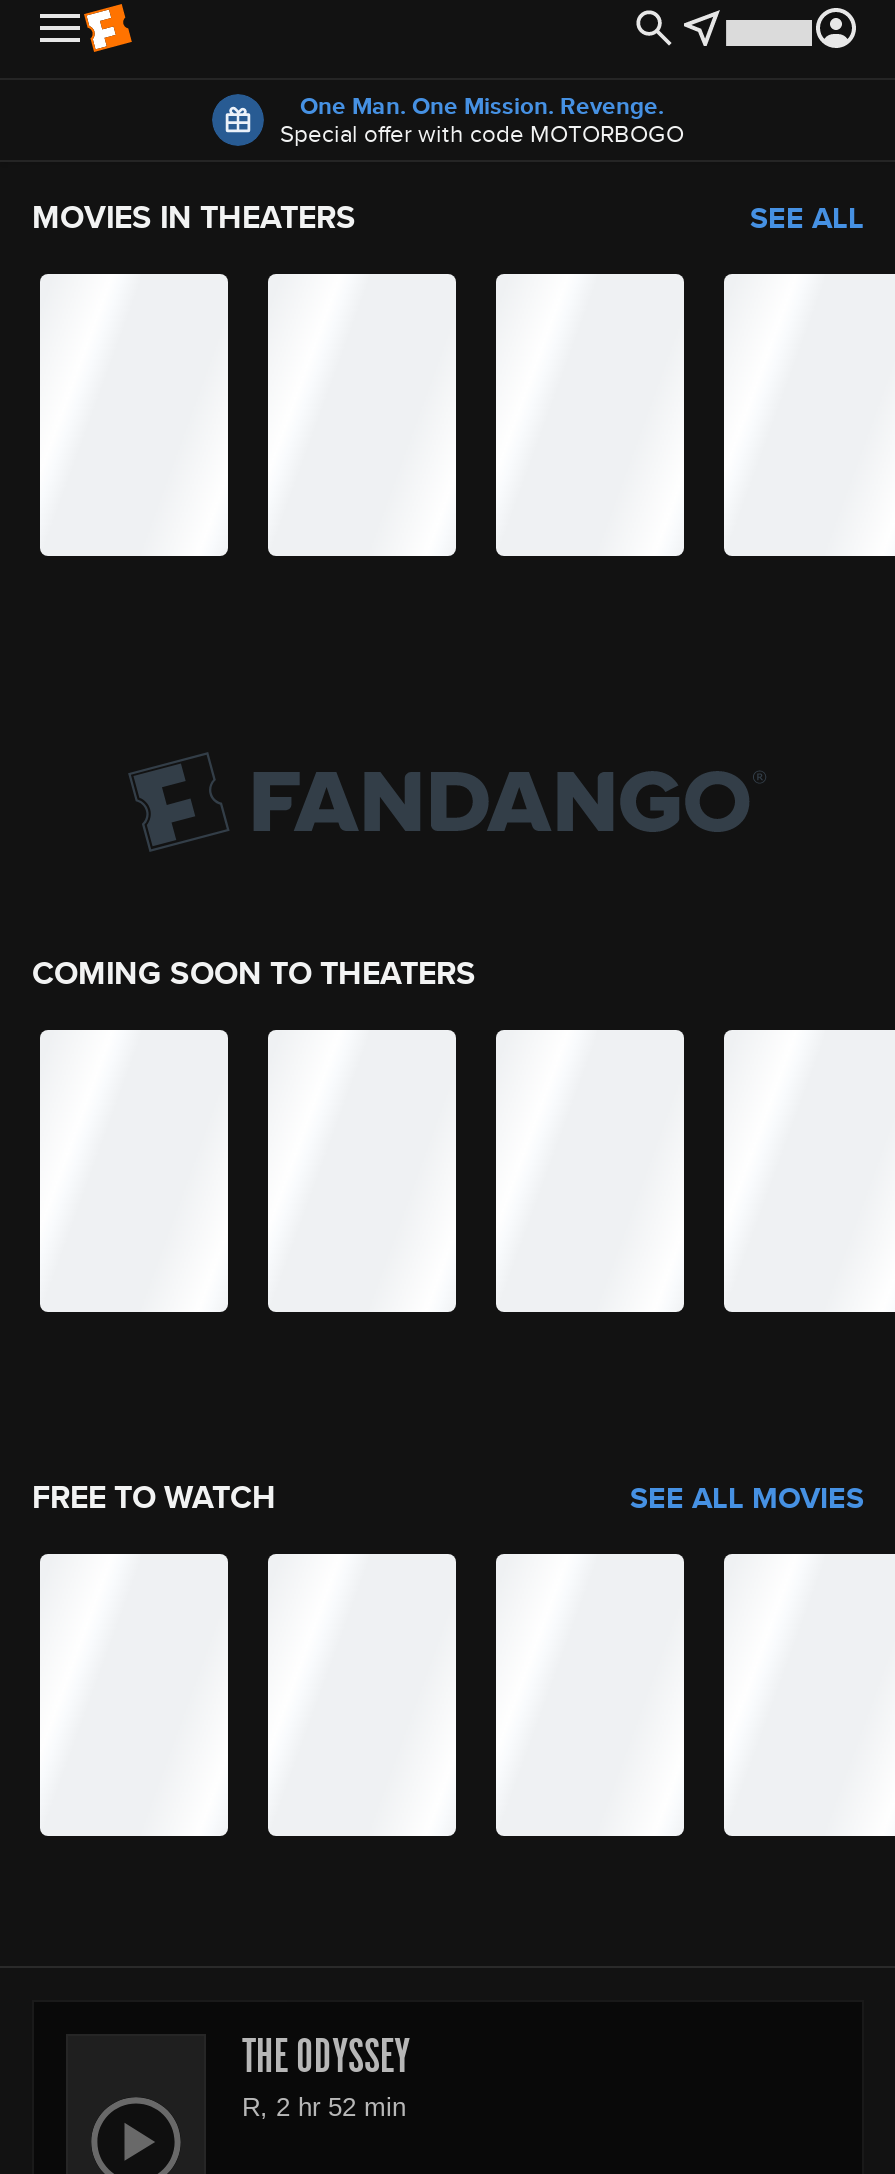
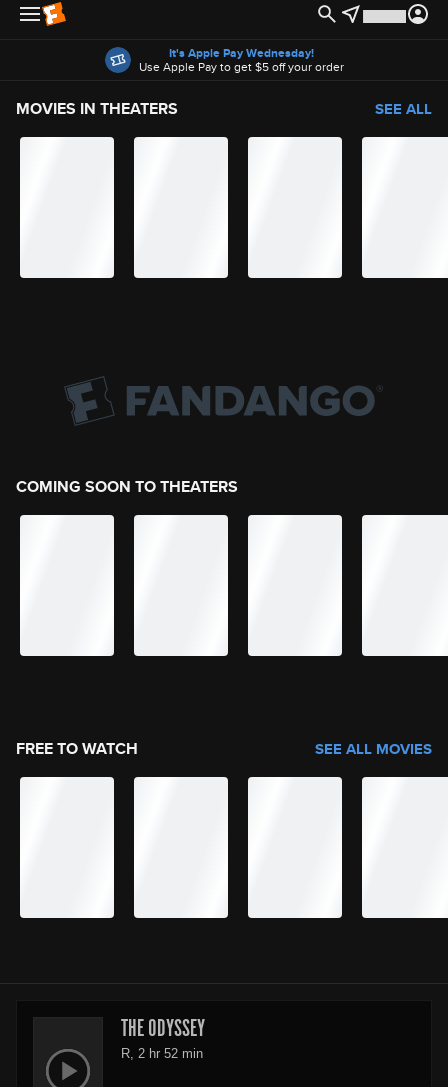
- One Man. One Mission. Revenge.
- Special offer with code MOTORBOGO
+ It's Apple Pay Wednesday!
+ Use Apple Pay to get $5 off your order
